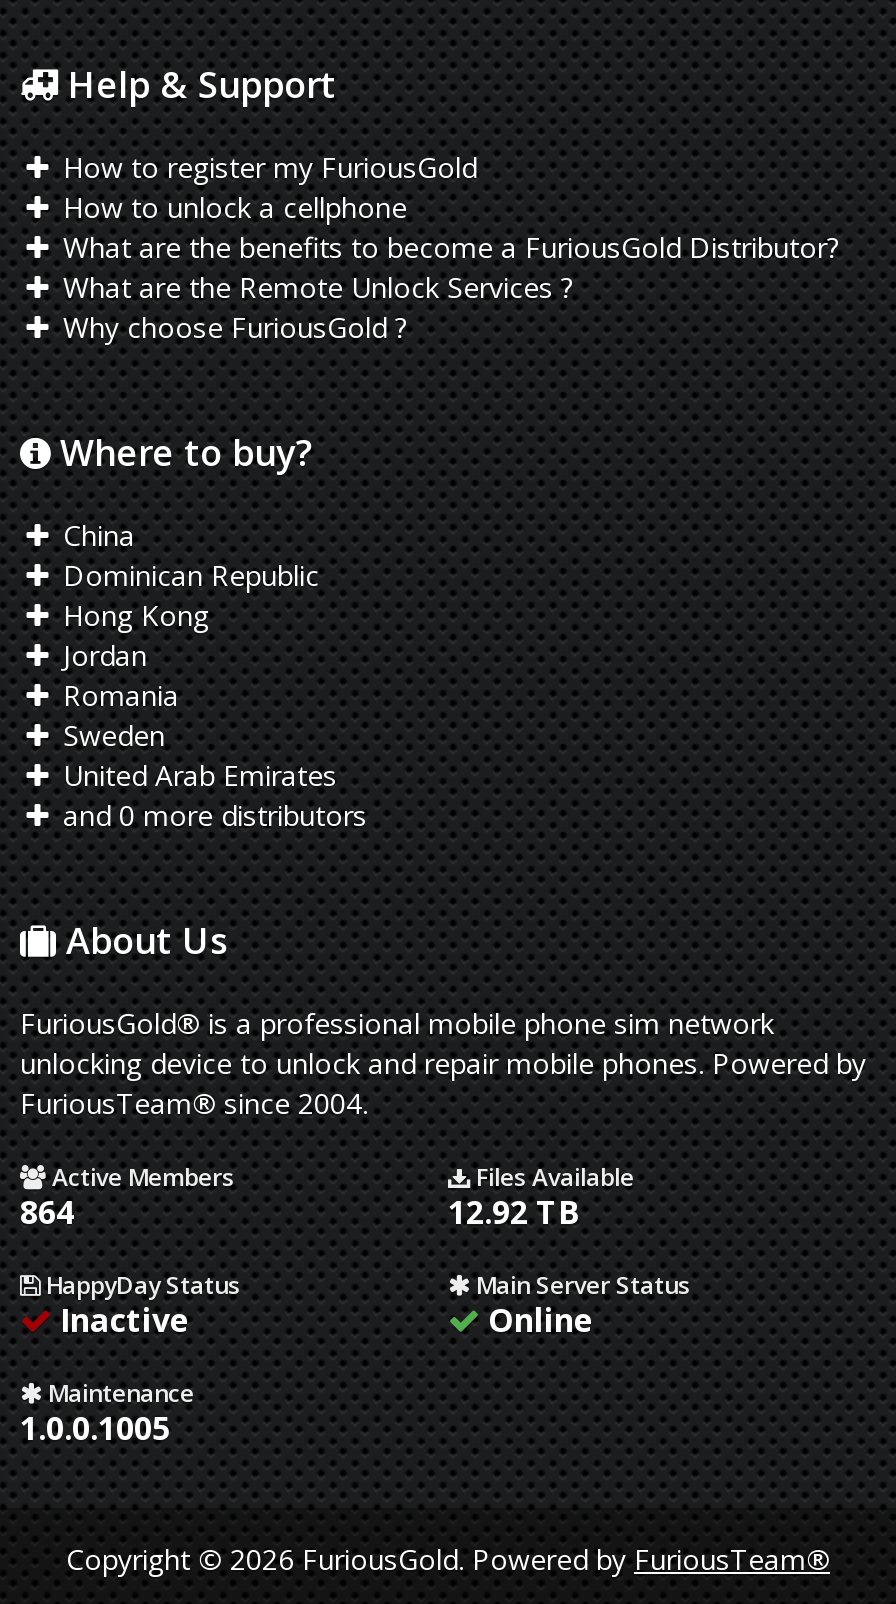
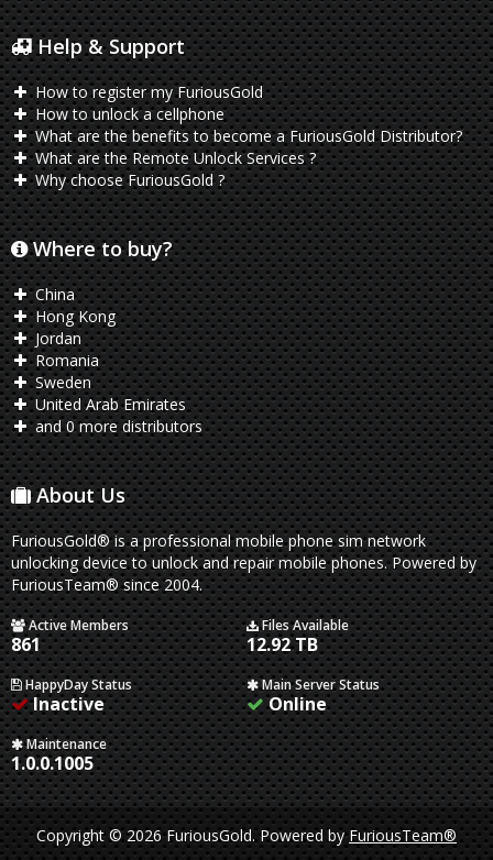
- Dominican Republic

- 864
+ 861
